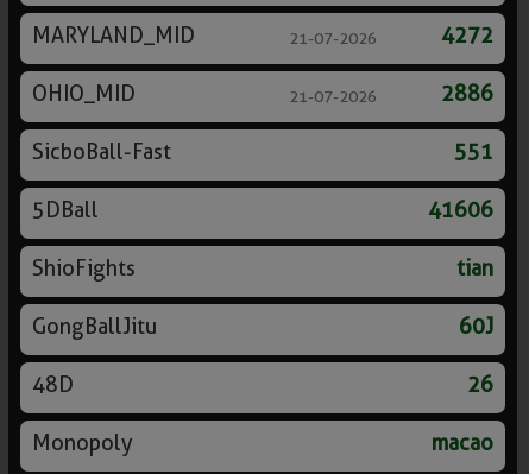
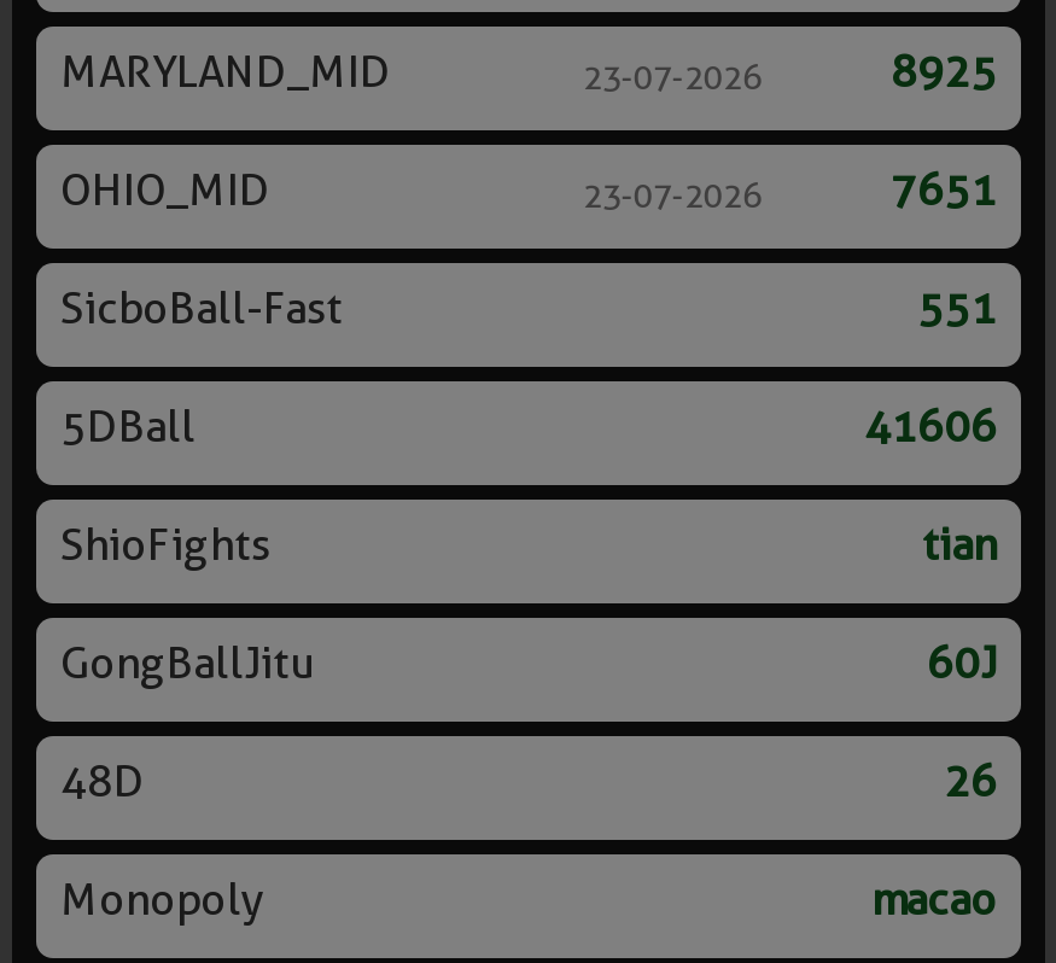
- 21-07-2026
+ 23-07-2026

- 4272
+ 8925

- 21-07-2026
+ 23-07-2026

- 2886
+ 7651
